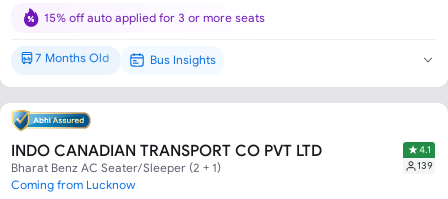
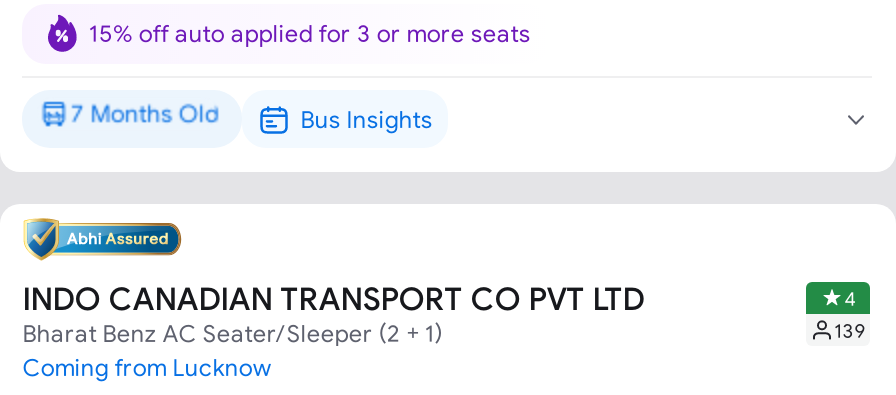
- 4.1
+ 4
